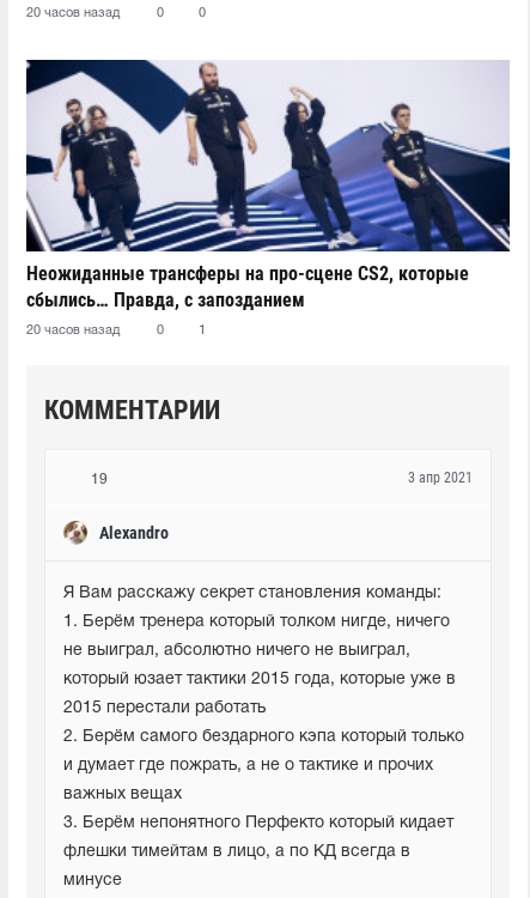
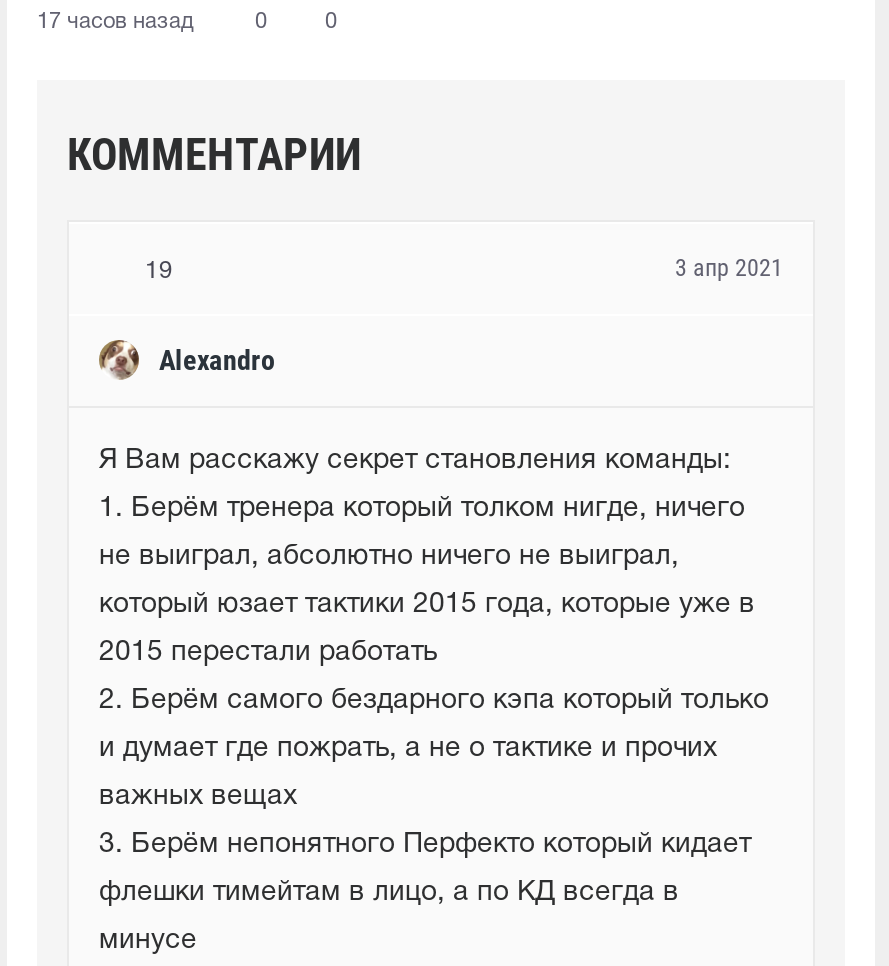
- 20 часов назад
+ 17 часов назад

- [image]
- Неожиданные трансферы на про-сцене CS2, которые
- сбылись… Правда, с запозданием
- 20 часов назад
- 0
- 1
